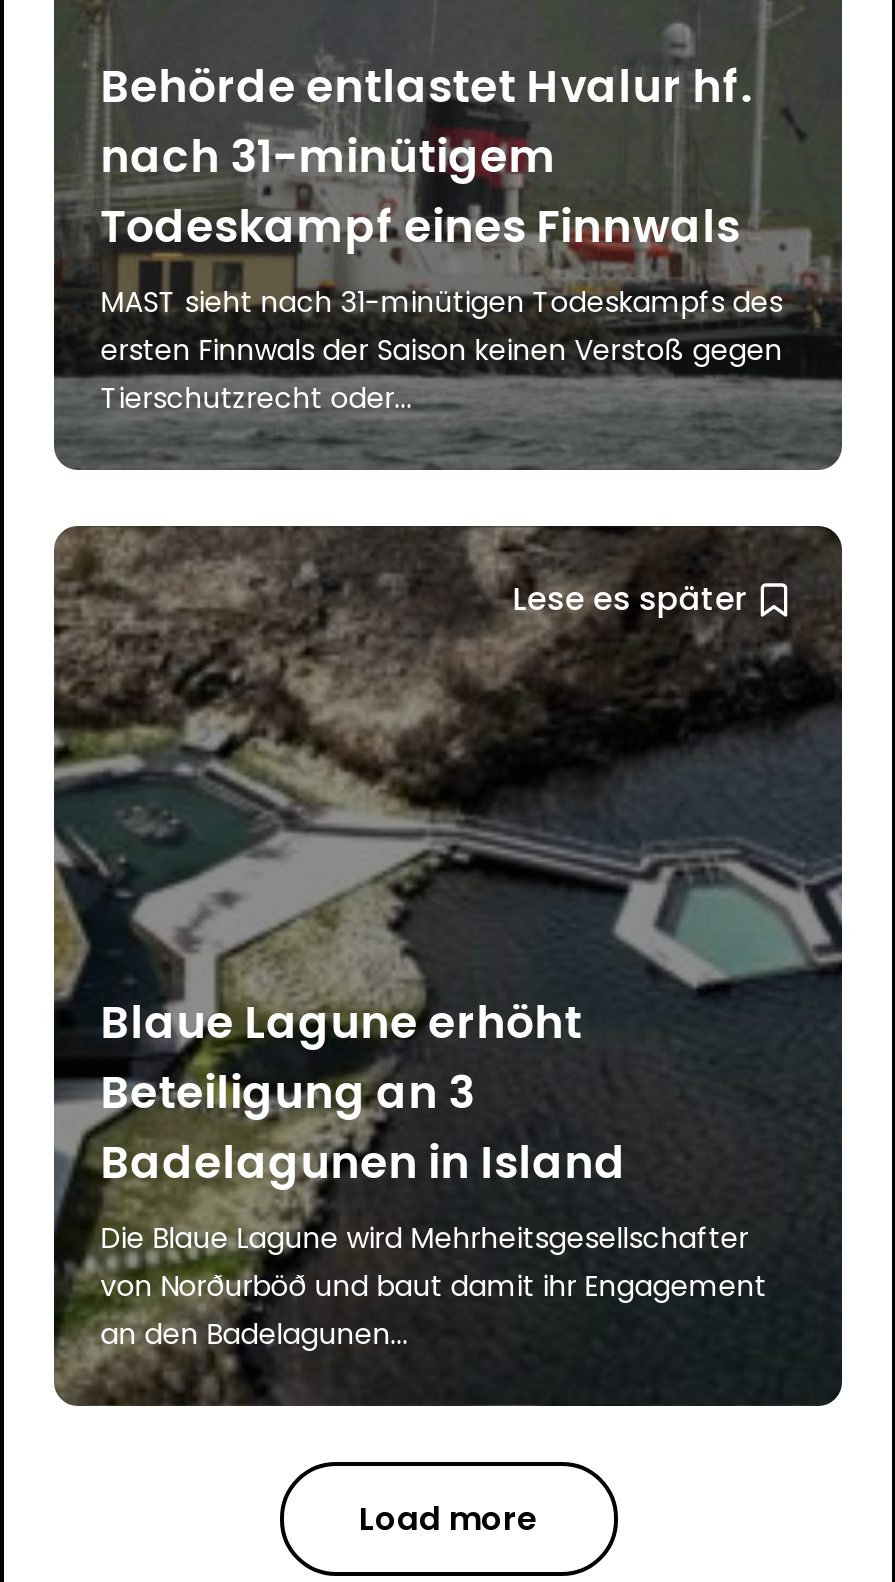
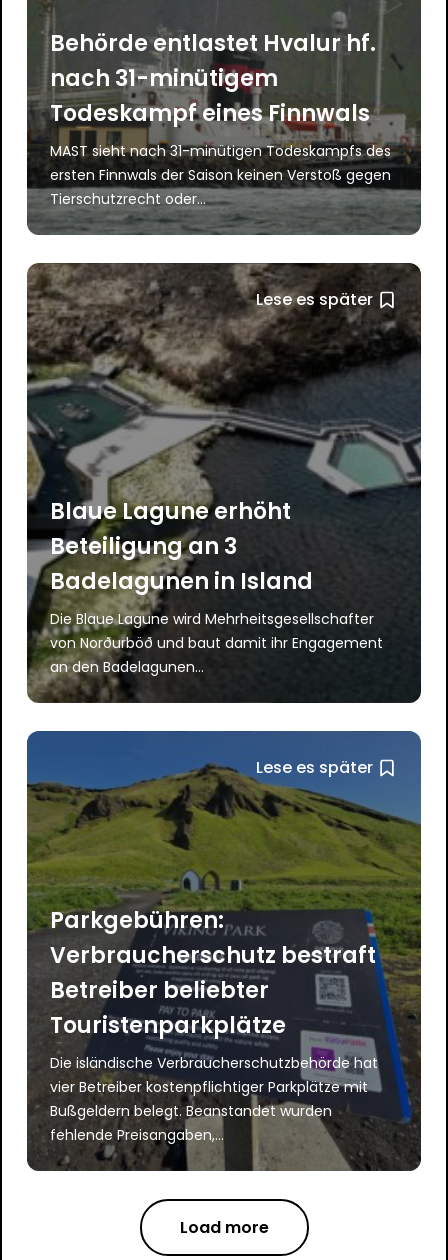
+ [image]
+ Lese es später

+ Parkgebühren:
+ Verbraucherschutz bestraft
+ Betreiber beliebter
+ Touristenparkplätze
+ Die isländische Verbraucherschutzbehörde hat
+ vier Betreiber kostenpflichtiger Parkplätze mit
+ Bußgeldern belegt. Beanstandet wurden
+ fehlende Preisangaben,...
